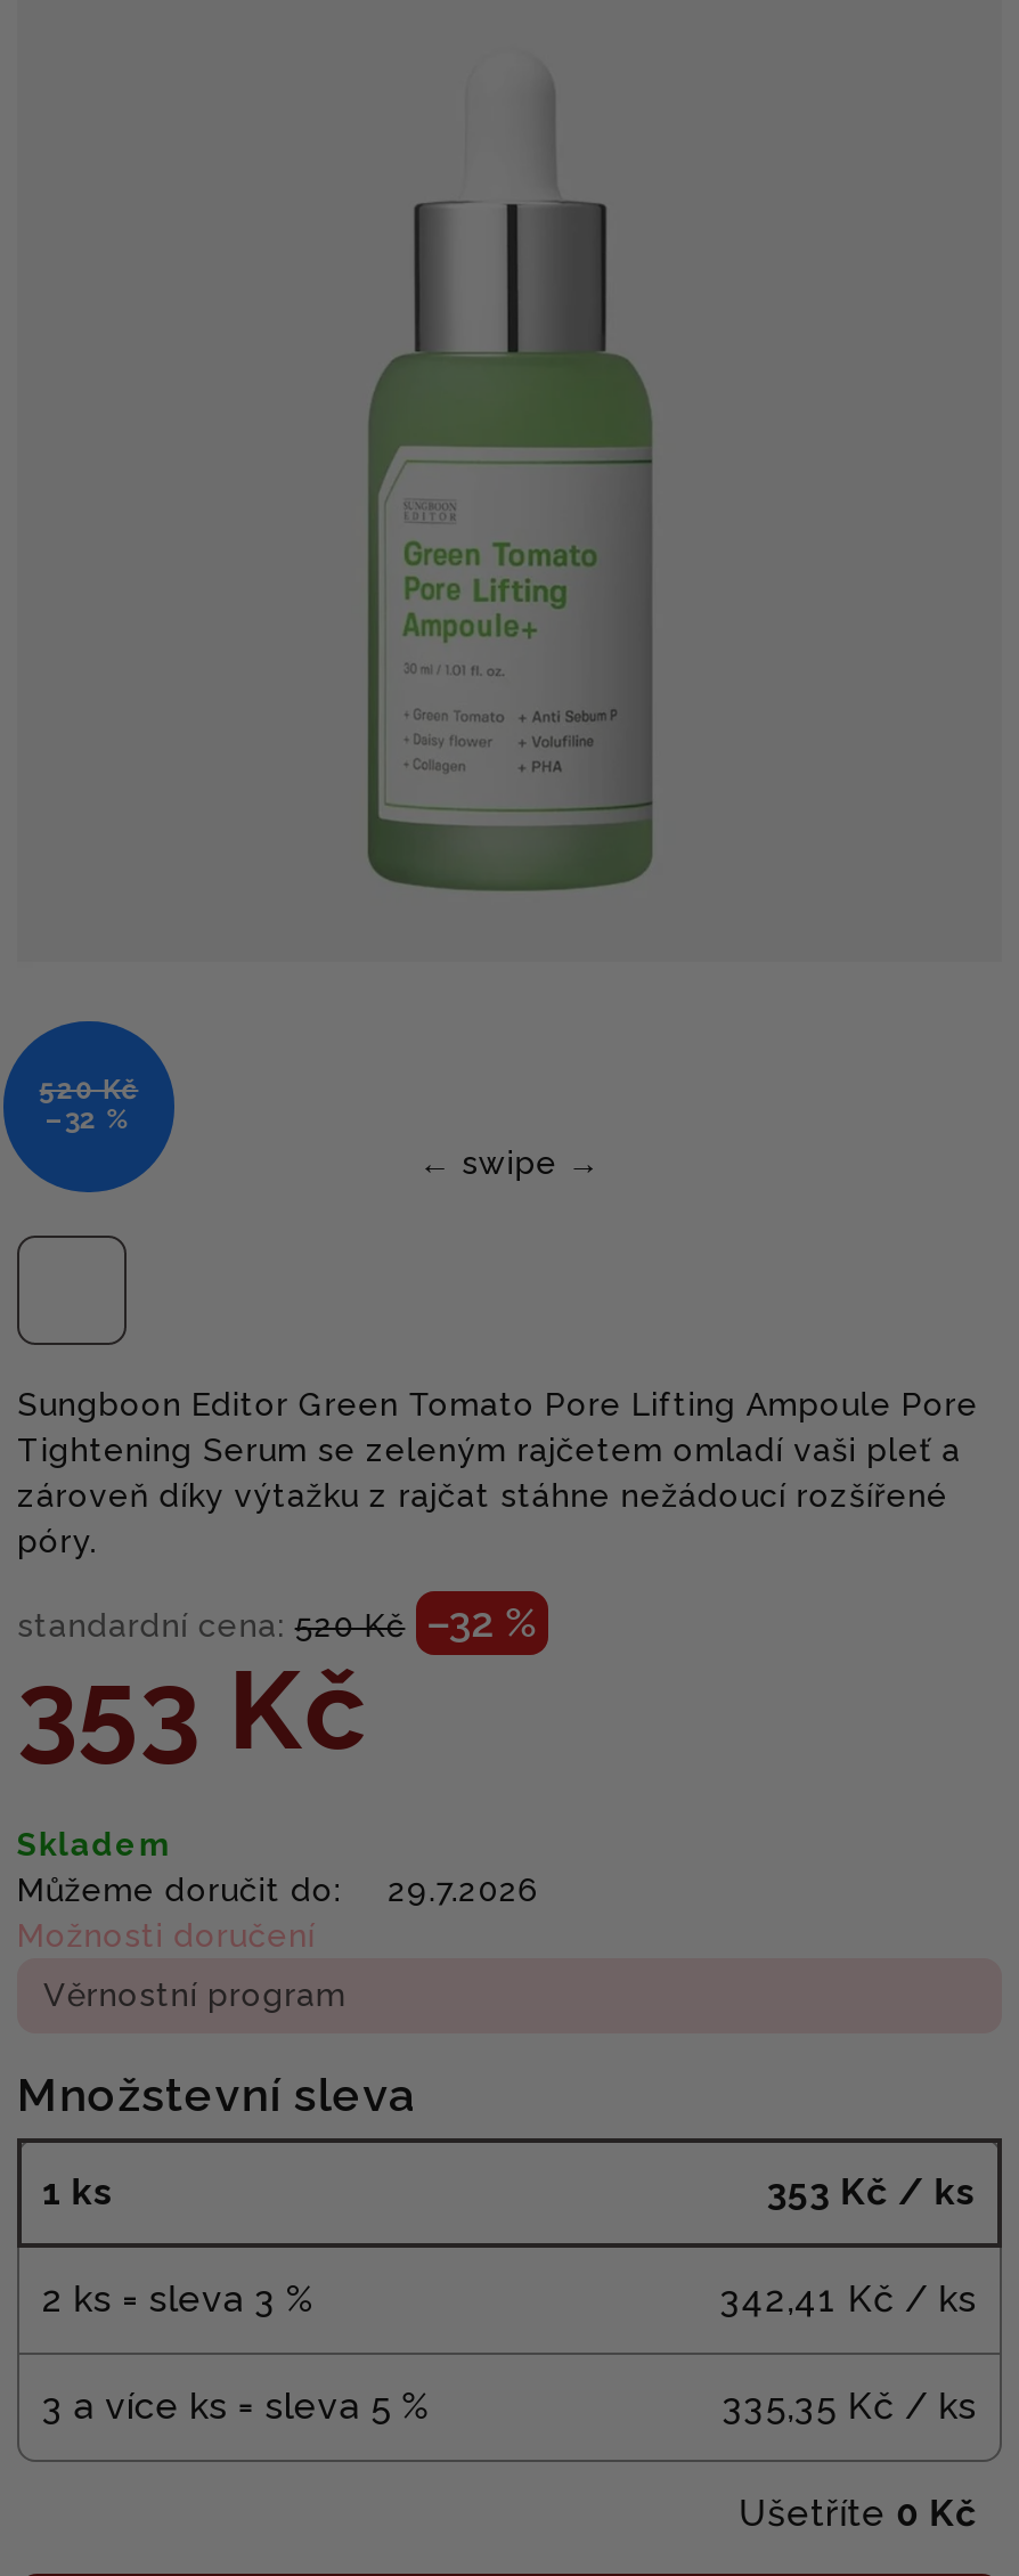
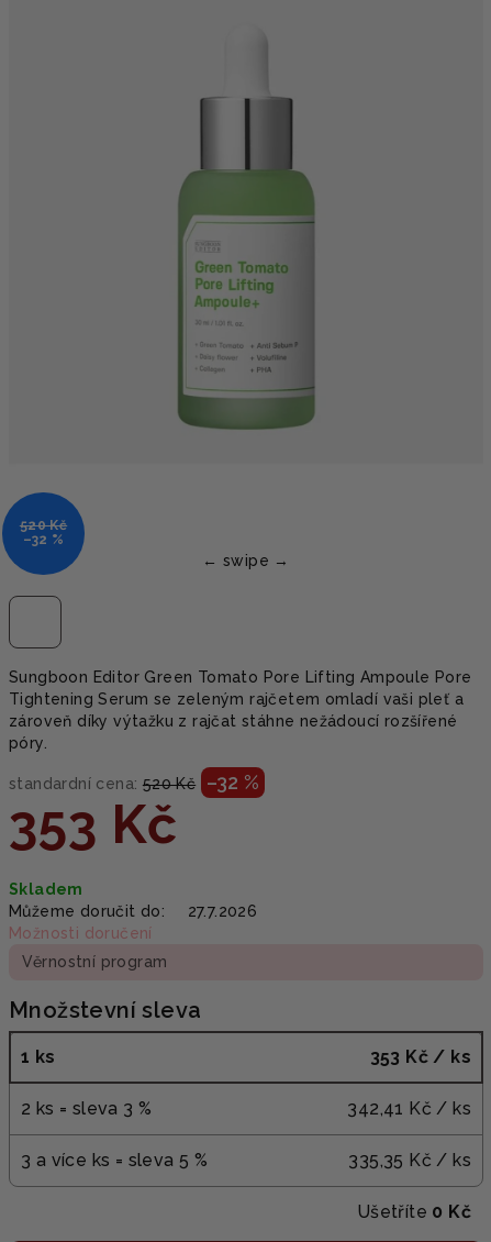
- Můžeme doručit do: 29.7.2026
+ Můžeme doručit do: 27.7.2026
